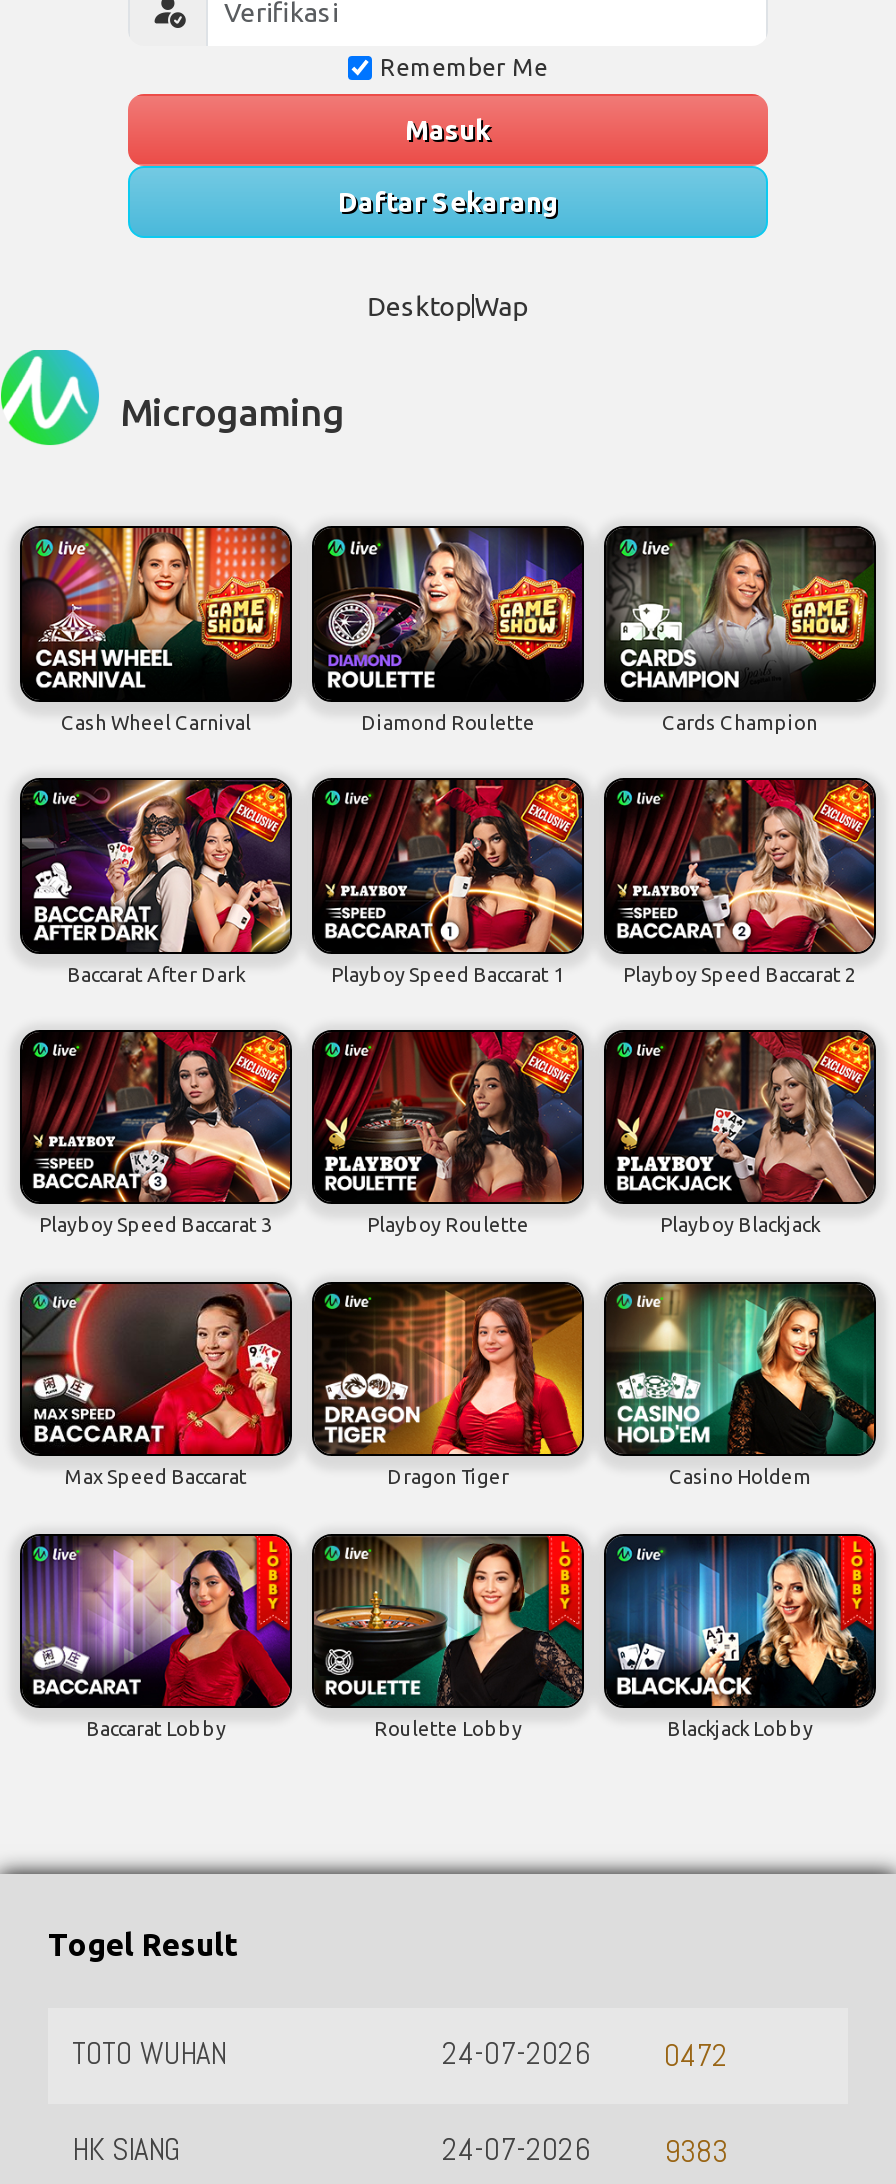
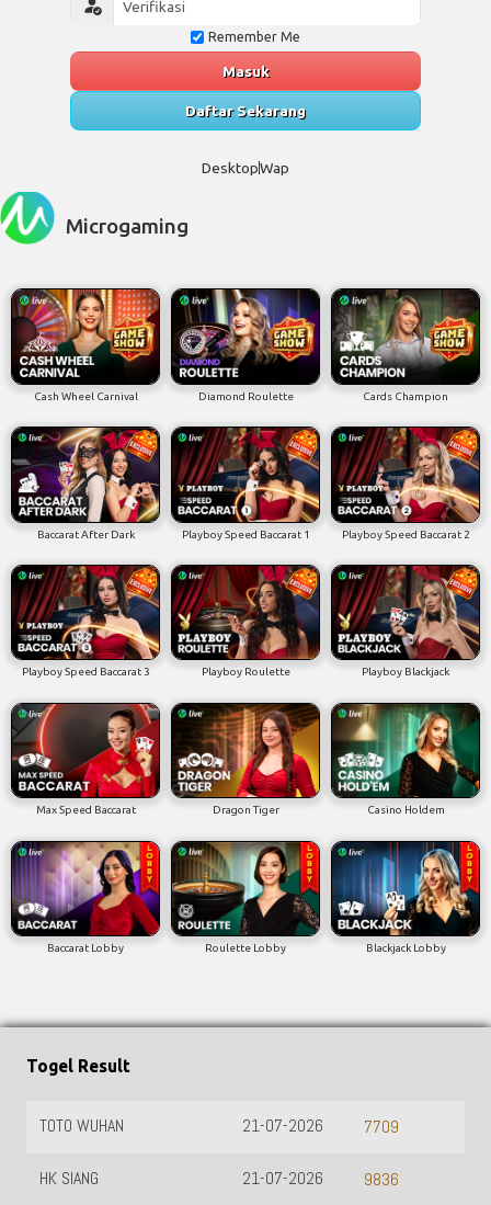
- 24-07-2026
+ 21-07-2026

- 0472
+ 7709

- 24-07-2026
+ 21-07-2026

- 9383
+ 9836
